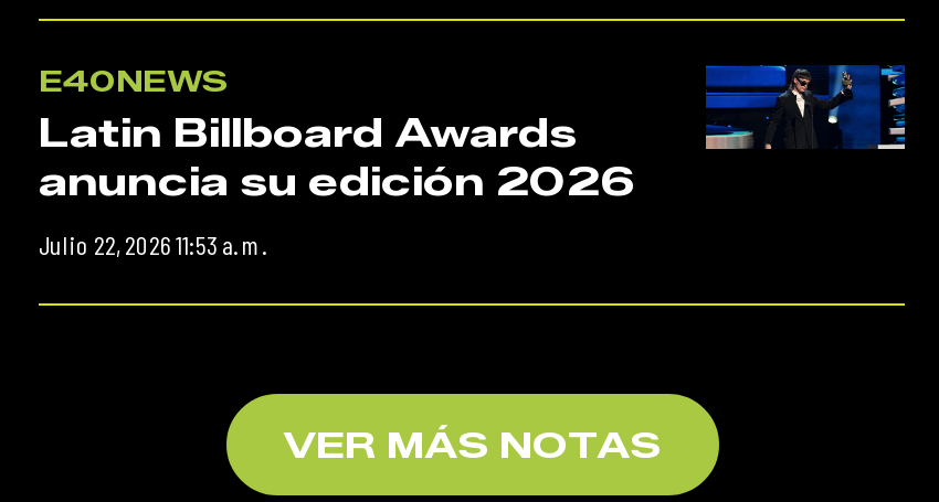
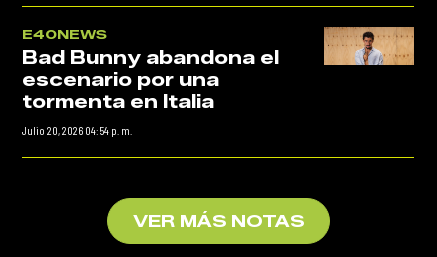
- [image]
+ [image]

- Latin Billboard Awards
- anuncia su edición 2026
+ Bad Bunny abandona el
+ escenario por una
+ tormenta en Italia

- Julio 22, 2026 11:53 a. m.
+ Julio 20, 2026 04:54 p. m.
